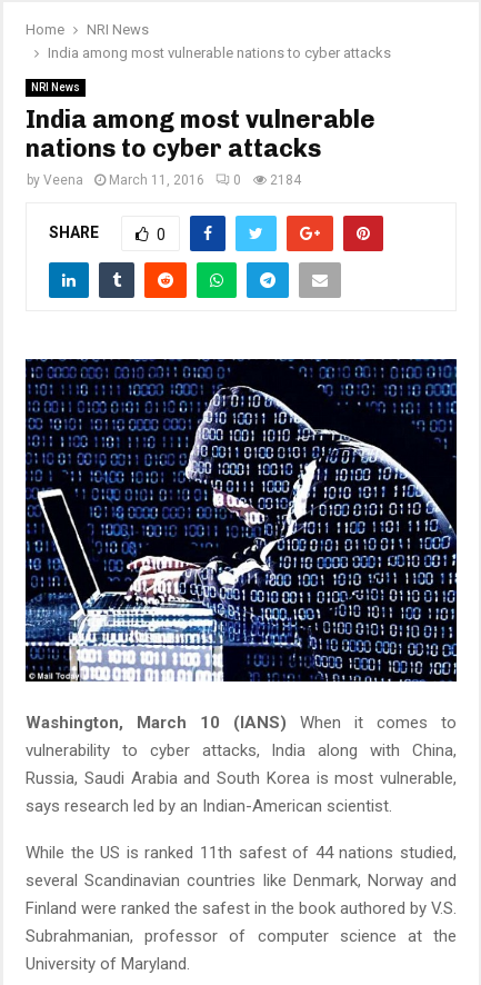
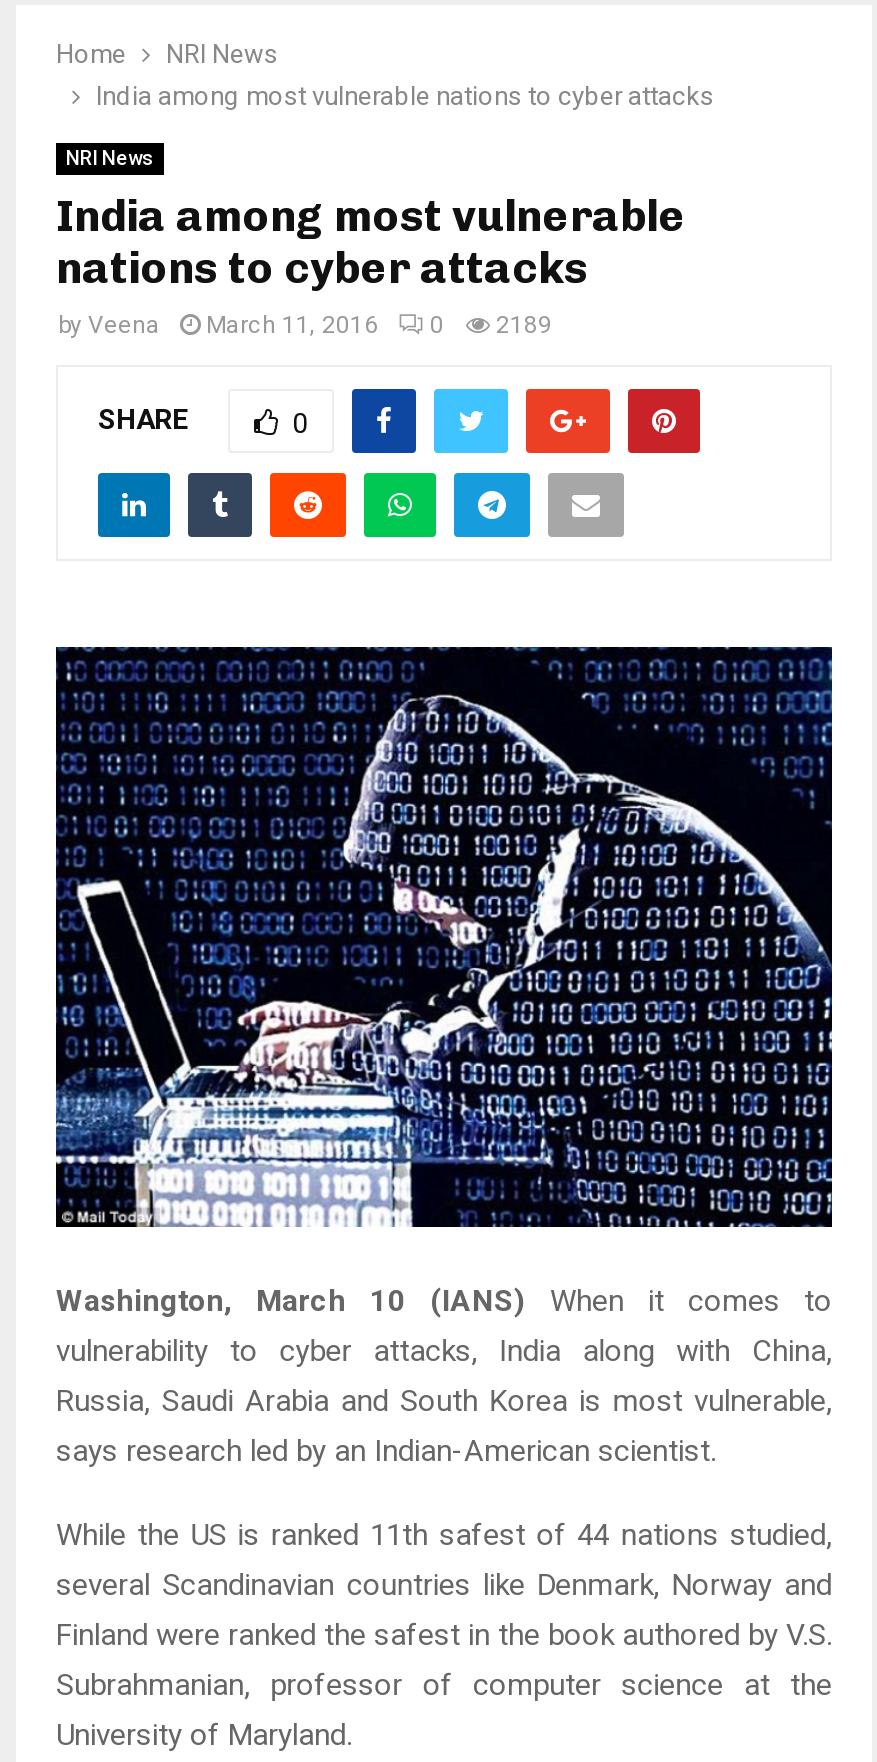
- by Veena March 11, 2016 0 2184
+ by Veena March 11, 2016 0 2189
